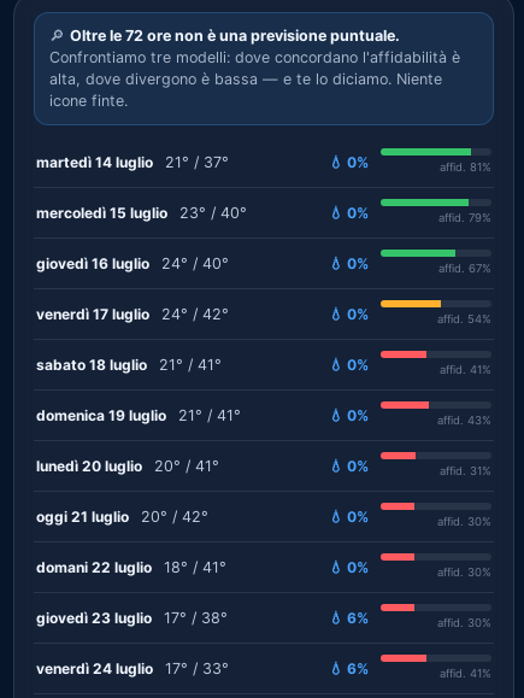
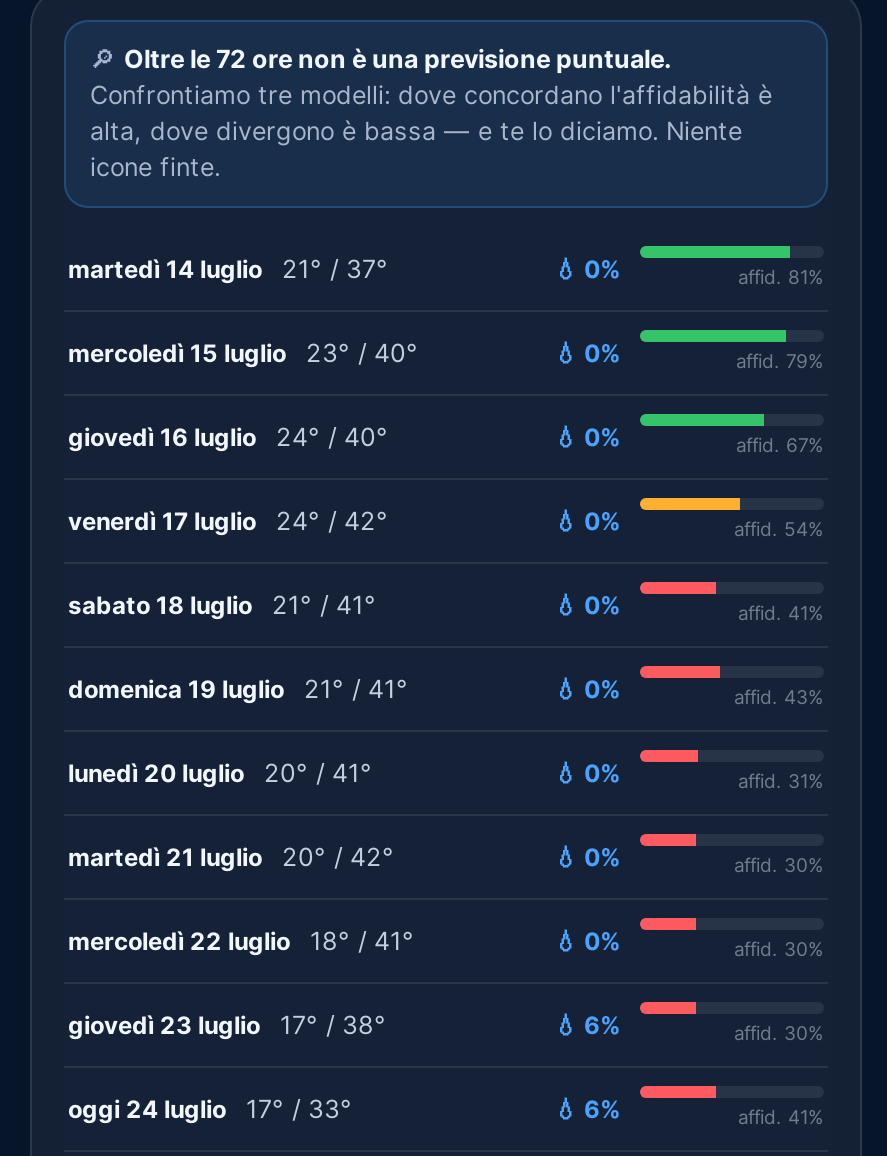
- oggi 21 luglio
+ martedì 21 luglio

- domani 22 luglio
+ mercoledì 22 luglio

- venerdì 24 luglio
+ oggi 24 luglio
